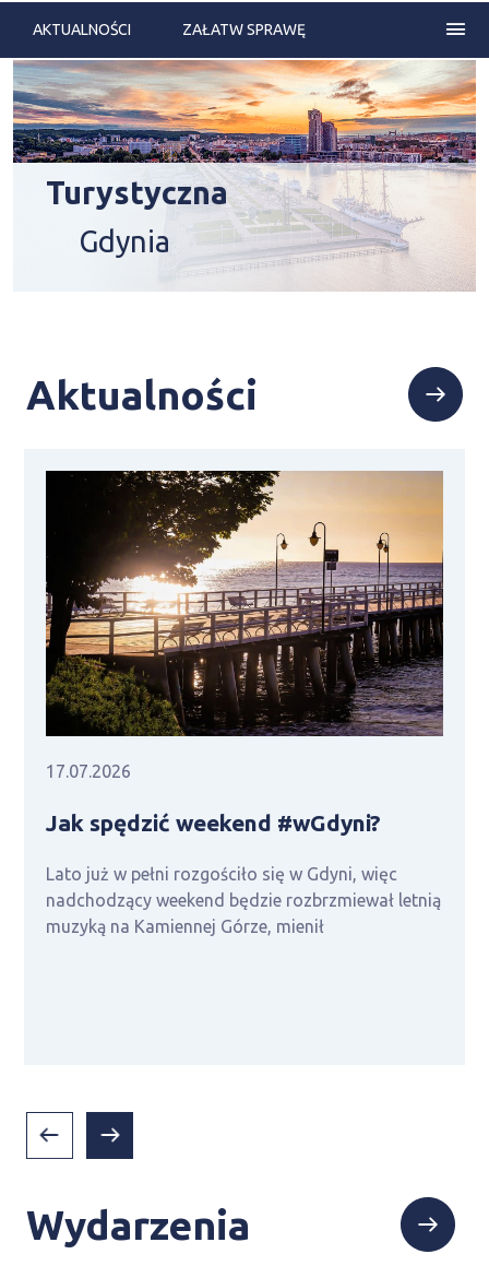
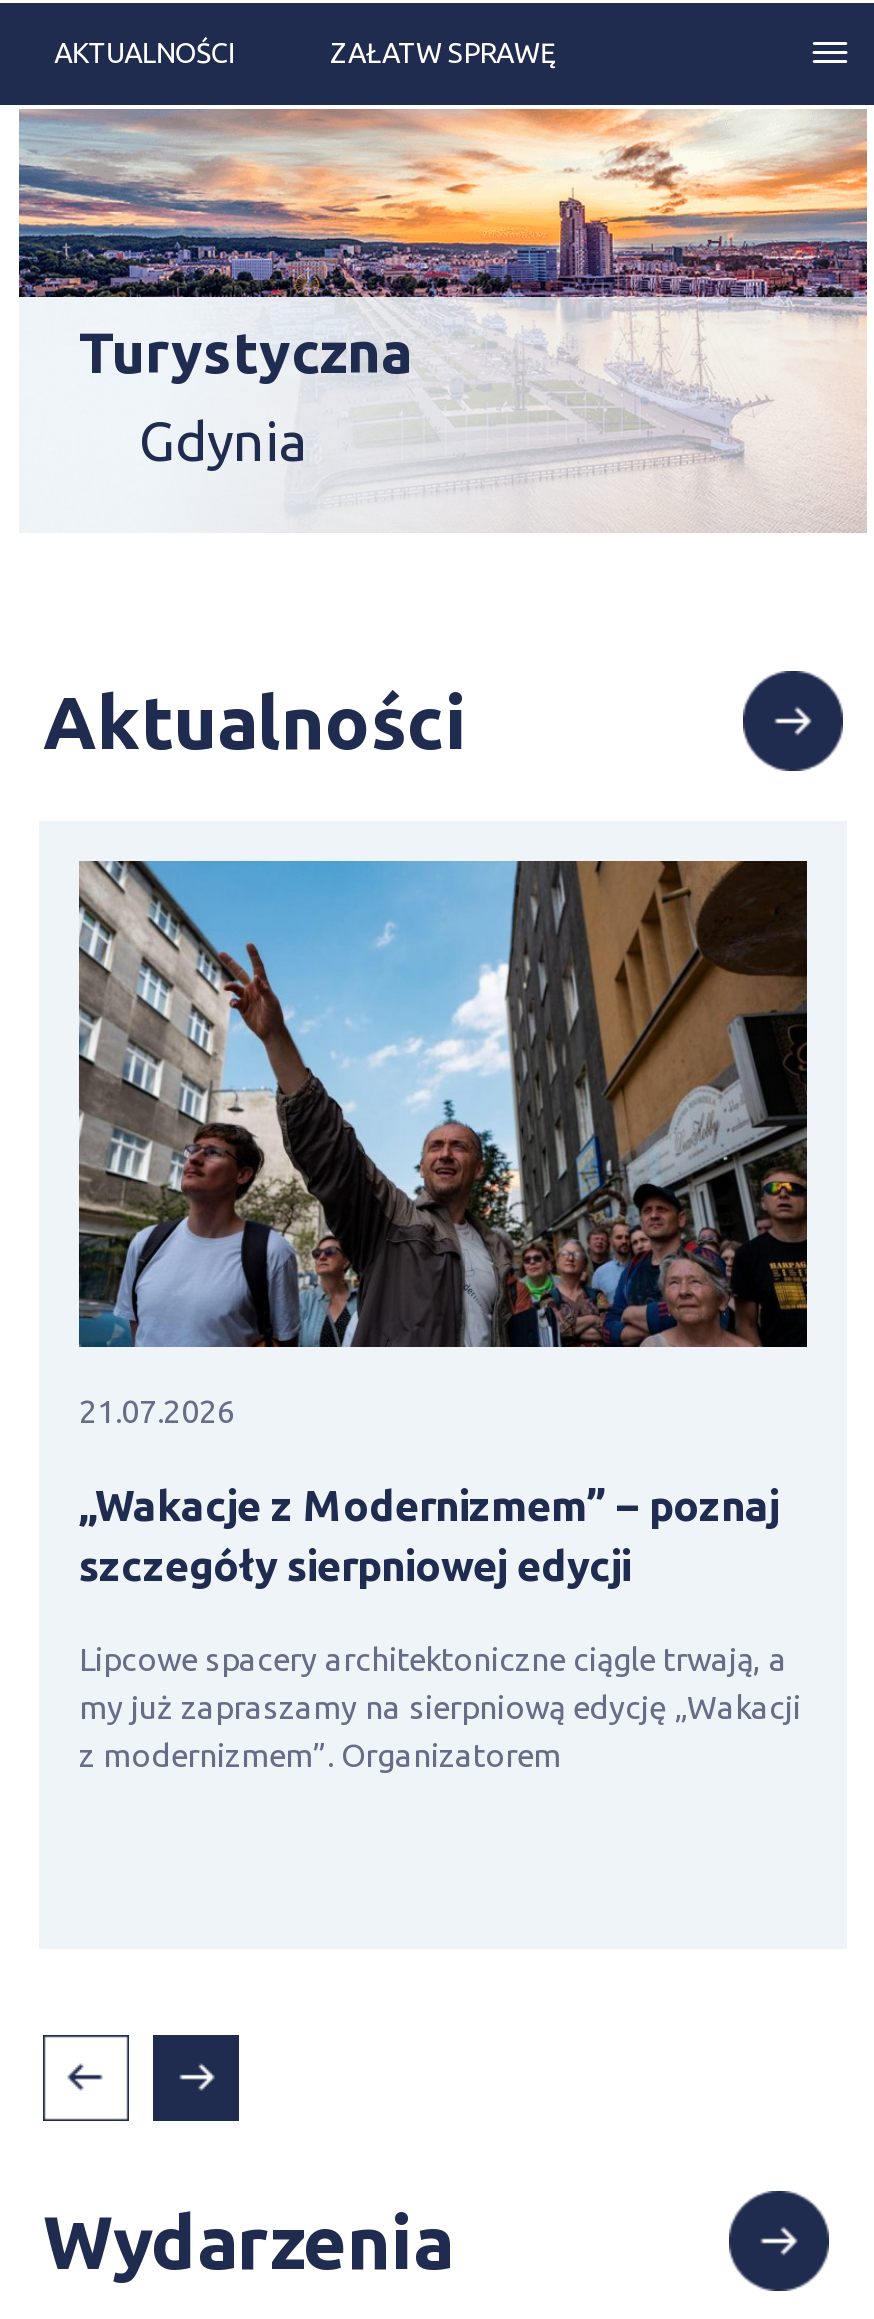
- [image]
- 17.07.2026
+ [image]
+ 21.07.2026

- Jak spędzić weekend #wGdyni?
+ „Wakacje z Modernizmem” – poznaj
+ szczegóły sierpniowej edycji

- Lato już w pełni rozgościło się w Gdyni, więc
- nadchodzący weekend będzie rozbrzmiewał letnią
- muzyką na Kamiennej Górze, mienił
+ Lipcowe spacery architektoniczne ciągle trwają, a
+ my już zapraszamy na sierpniową edycję „Wakacji
+ z modernizmem”. Organizatorem
